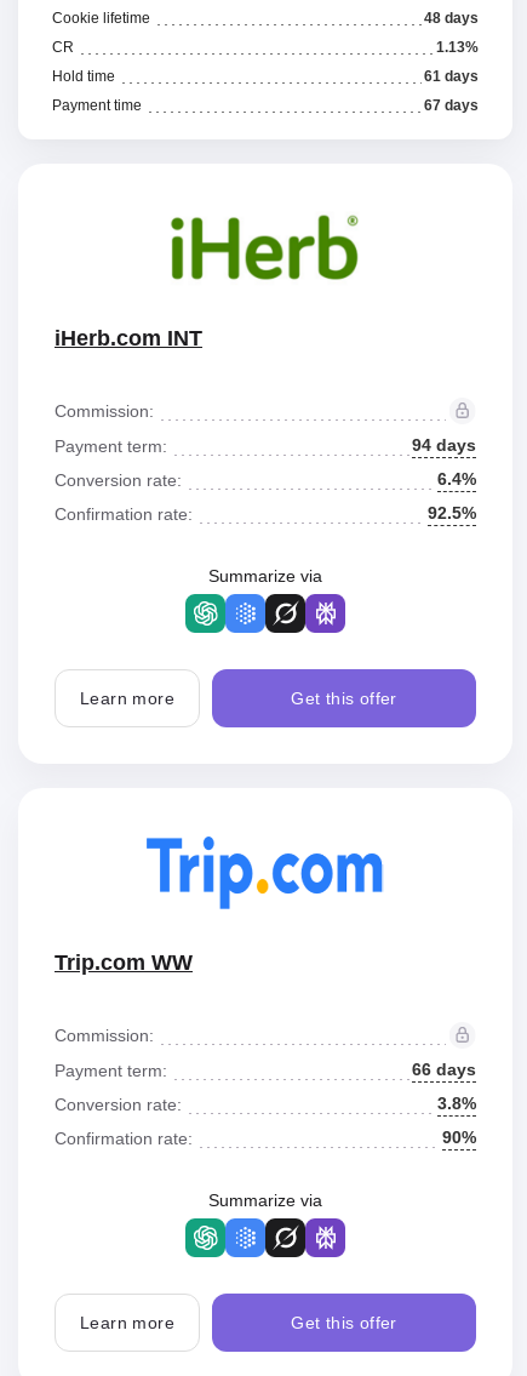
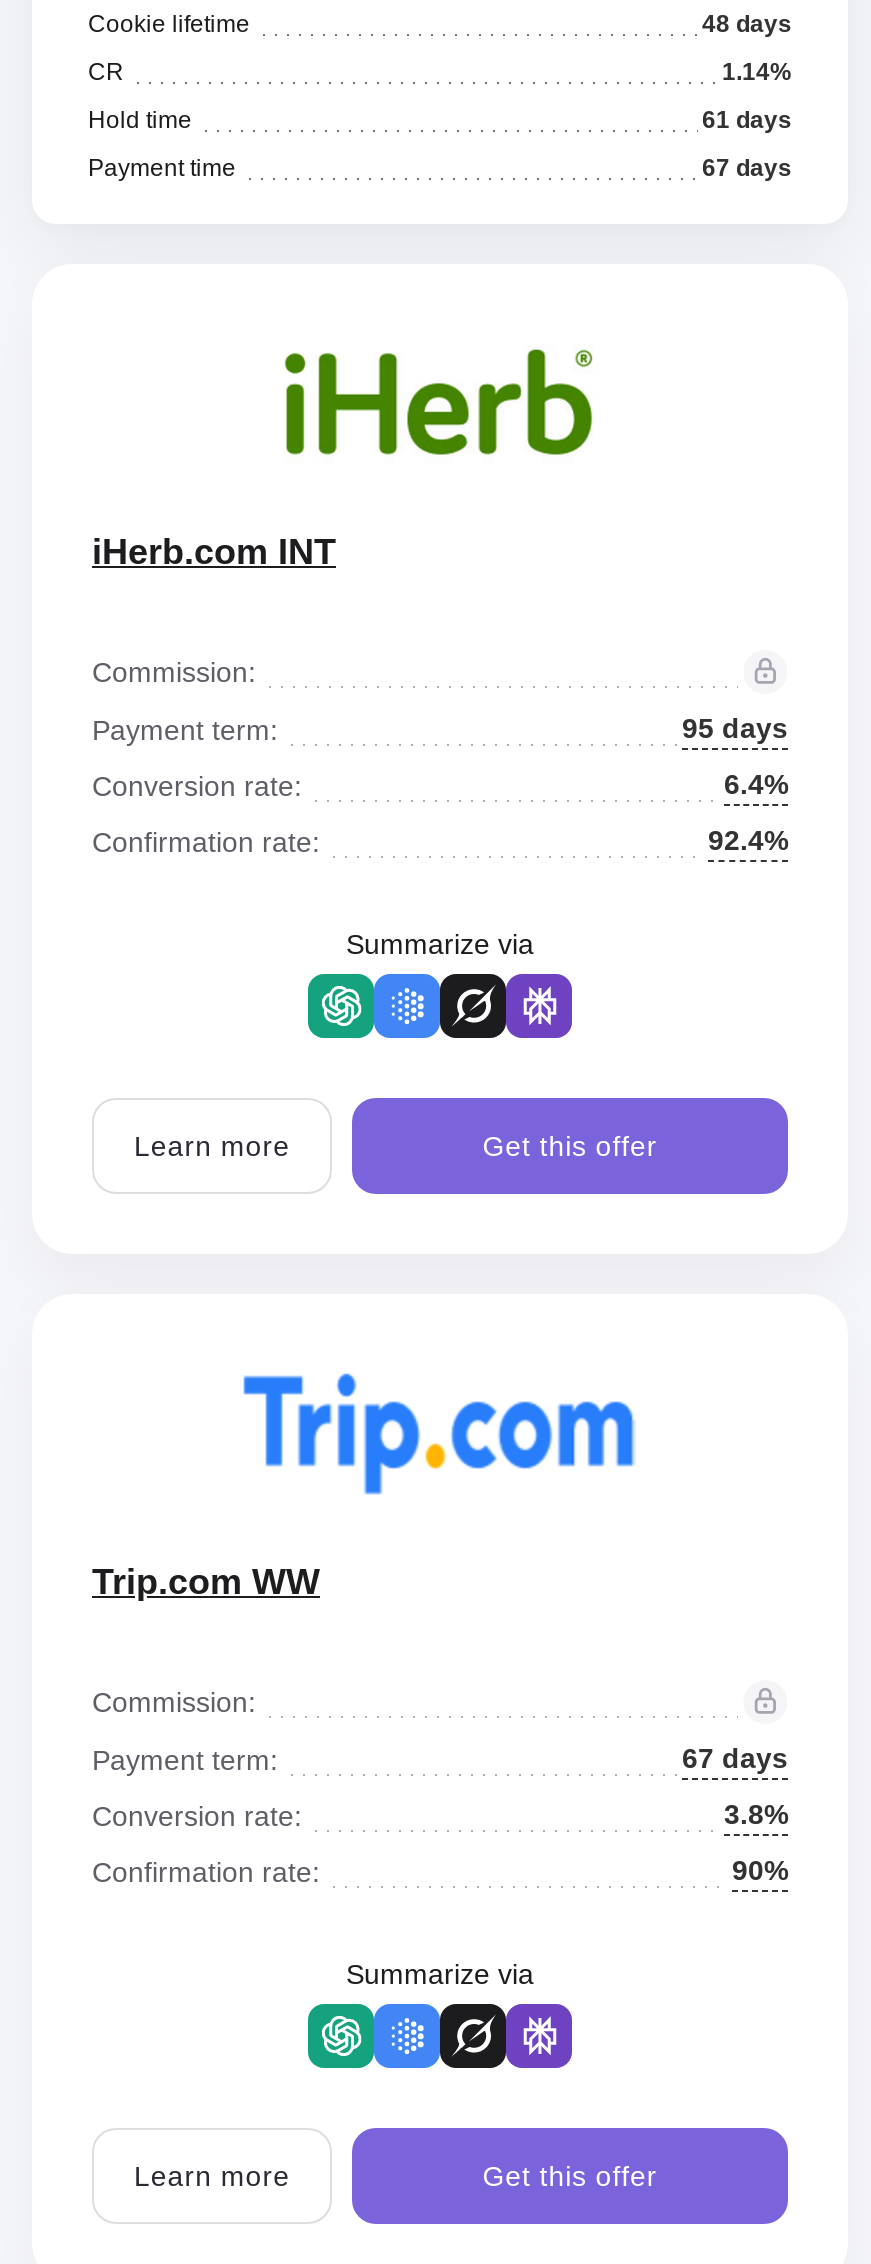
- 1.13%
+ 1.14%

- 94 days
+ 95 days

- 92.5%
+ 92.4%

- 66 days
+ 67 days
